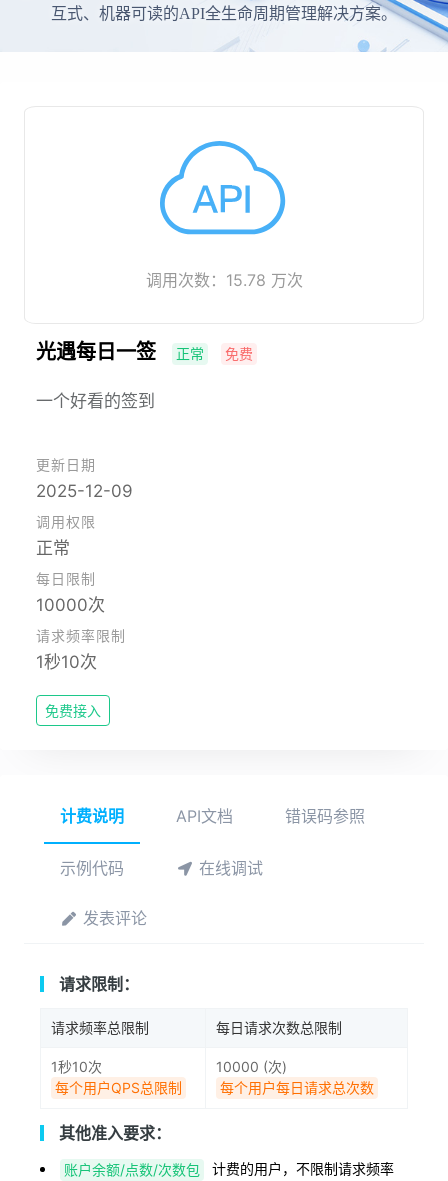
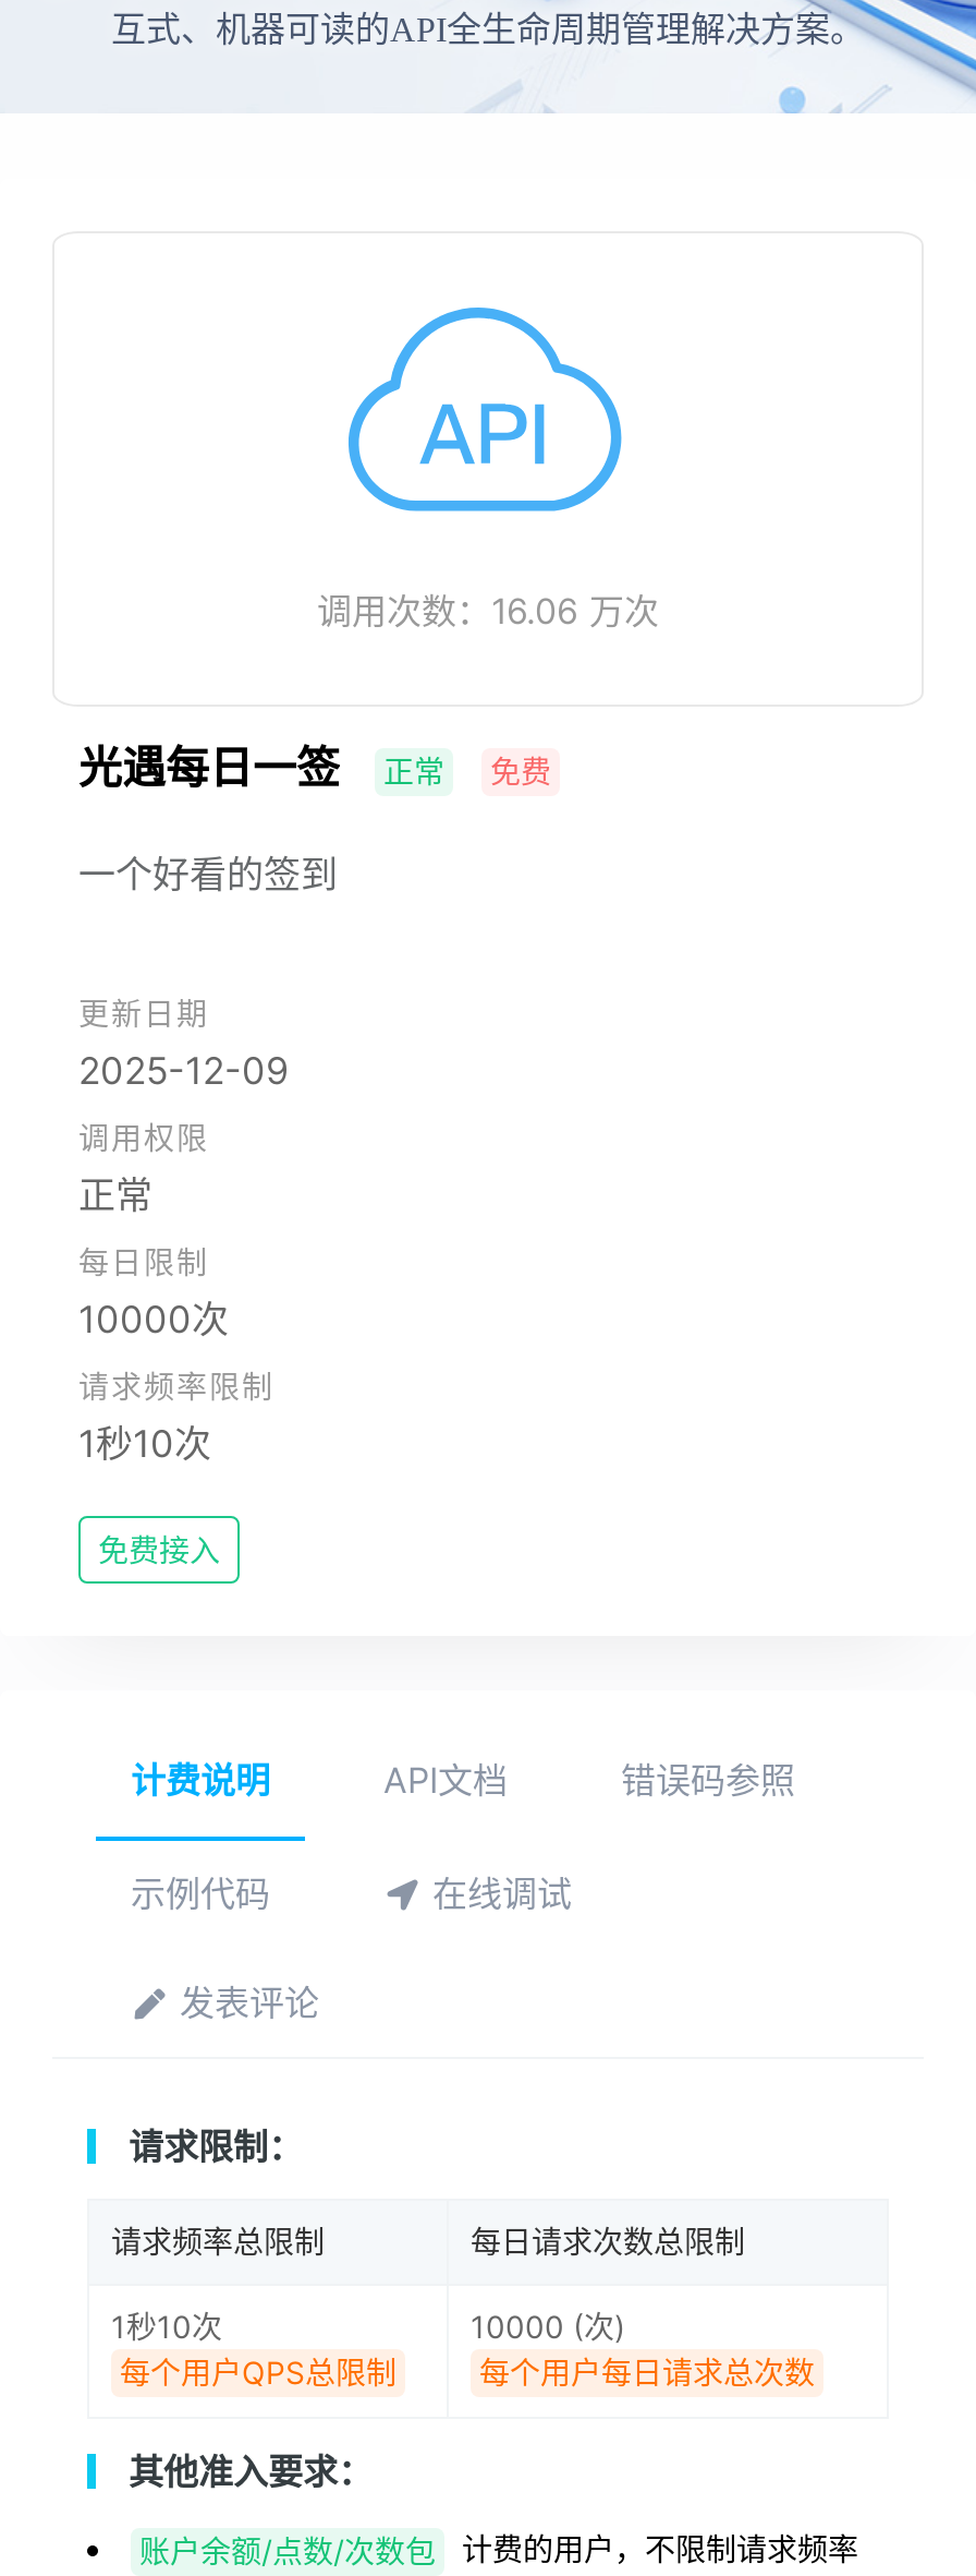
- 调用次数：15.78 万次
+ 调用次数：16.06 万次
